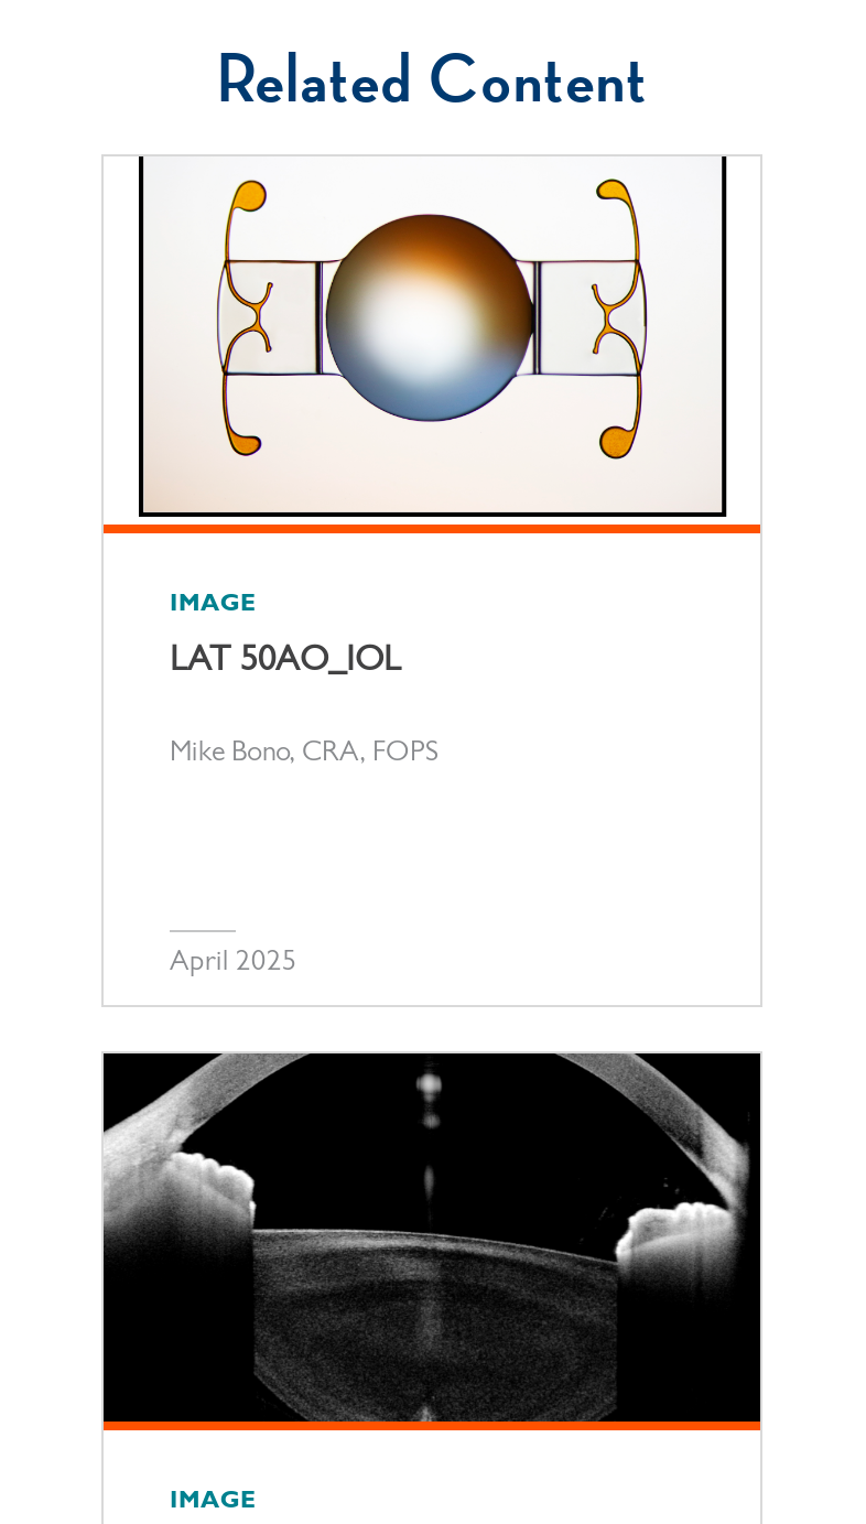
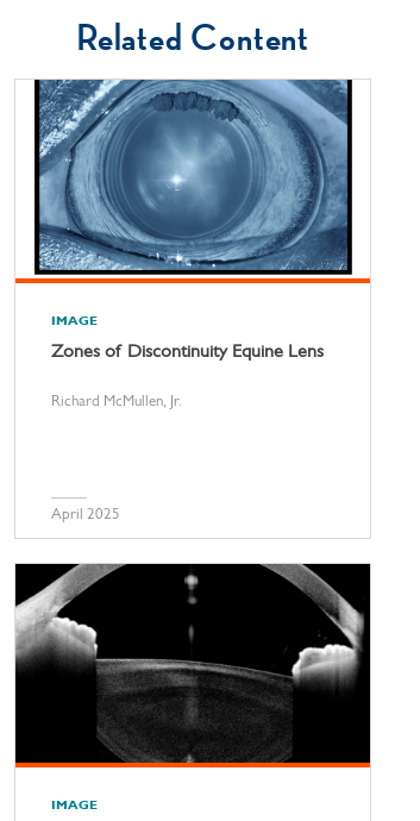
- [image]
+ [image]

- LAT 50AO_IOL
+ Zones of Discontinuity Equine Lens

- Mike Bono, CRA, FOPS
+ Richard McMullen, Jr.
